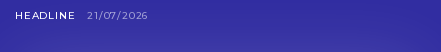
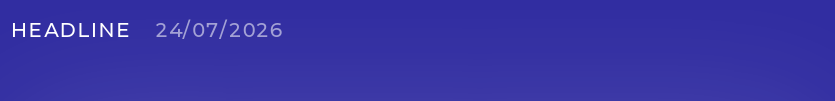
- HEADLINE 21/07/2026
+ HEADLINE 24/07/2026
